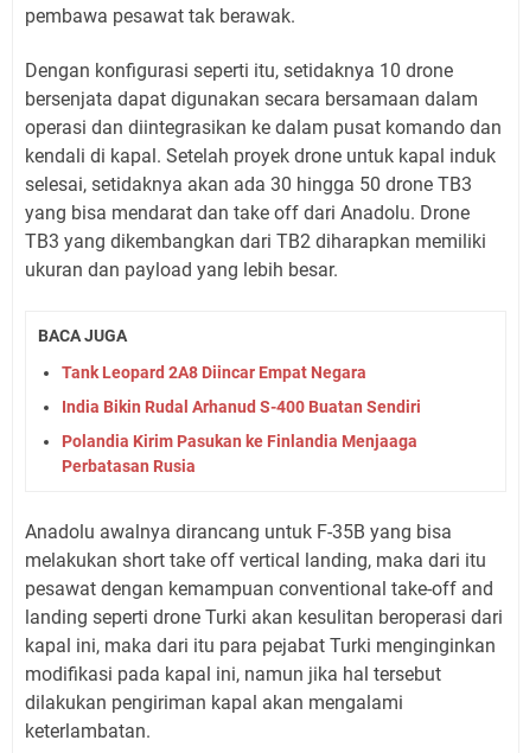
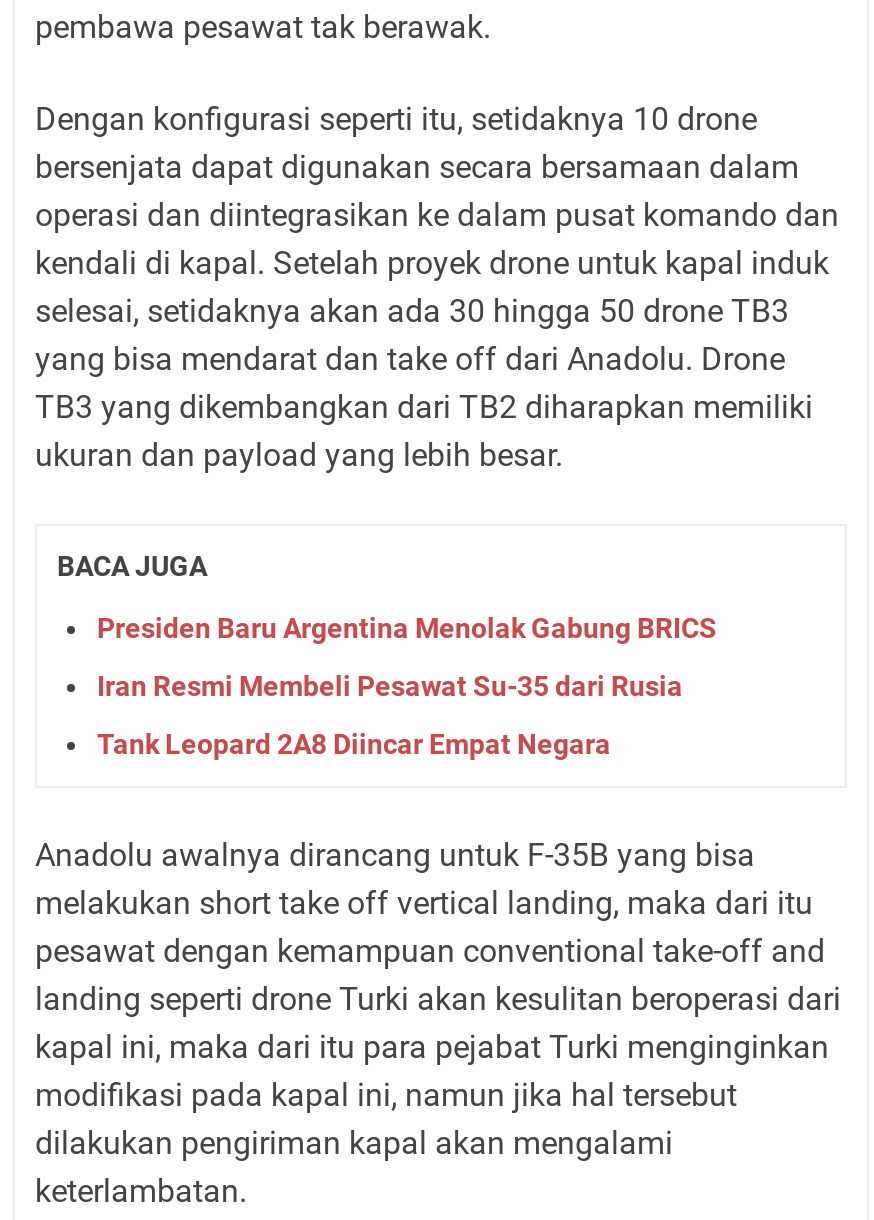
+ Presiden Baru Argentina Menolak Gabung BRICS
+ Iran Resmi Membeli Pesawat Su-35 dari Rusia

moved down: Tank Leopard 2A8 Diincar Empat Negara

- India Bikin Rudal Arhanud S-400 Buatan Sendiri
- Polandia Kirim Pasukan ke Finlandia Menjaaga
- Perbatasan Rusia
